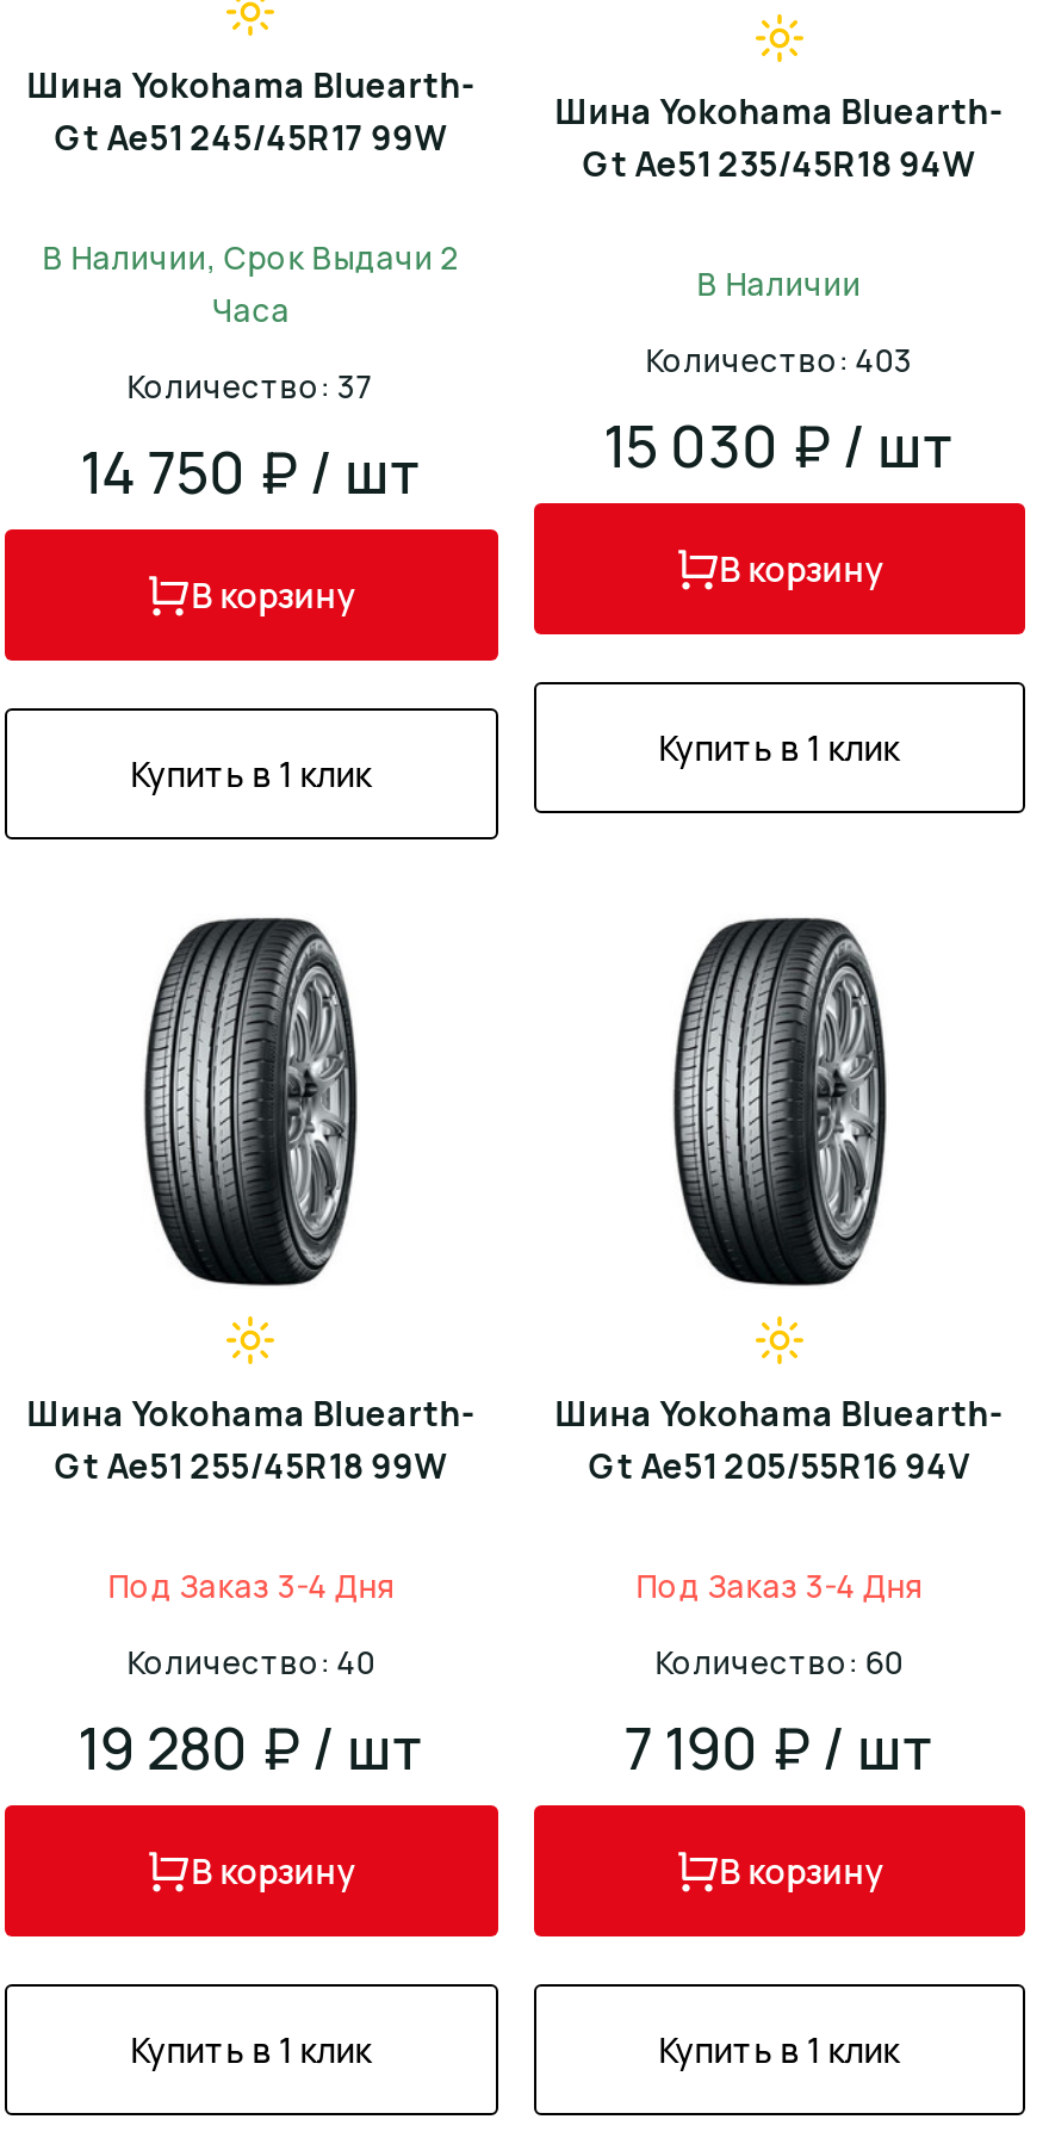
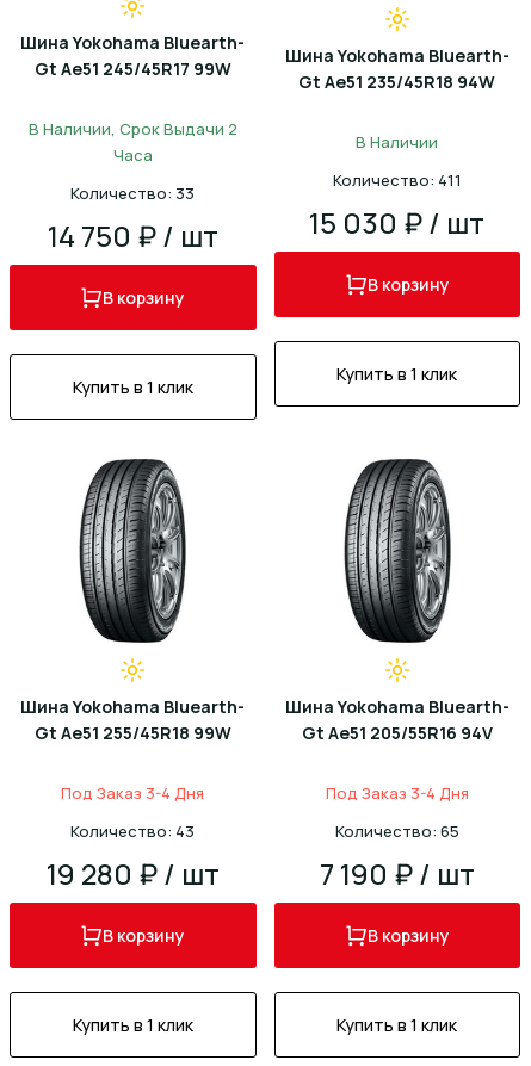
- Количество: 403
+ Количество: 411

- Количество: 37
+ Количество: 33

- Количество: 40
+ Количество: 43

- Количество: 60
+ Количество: 65
